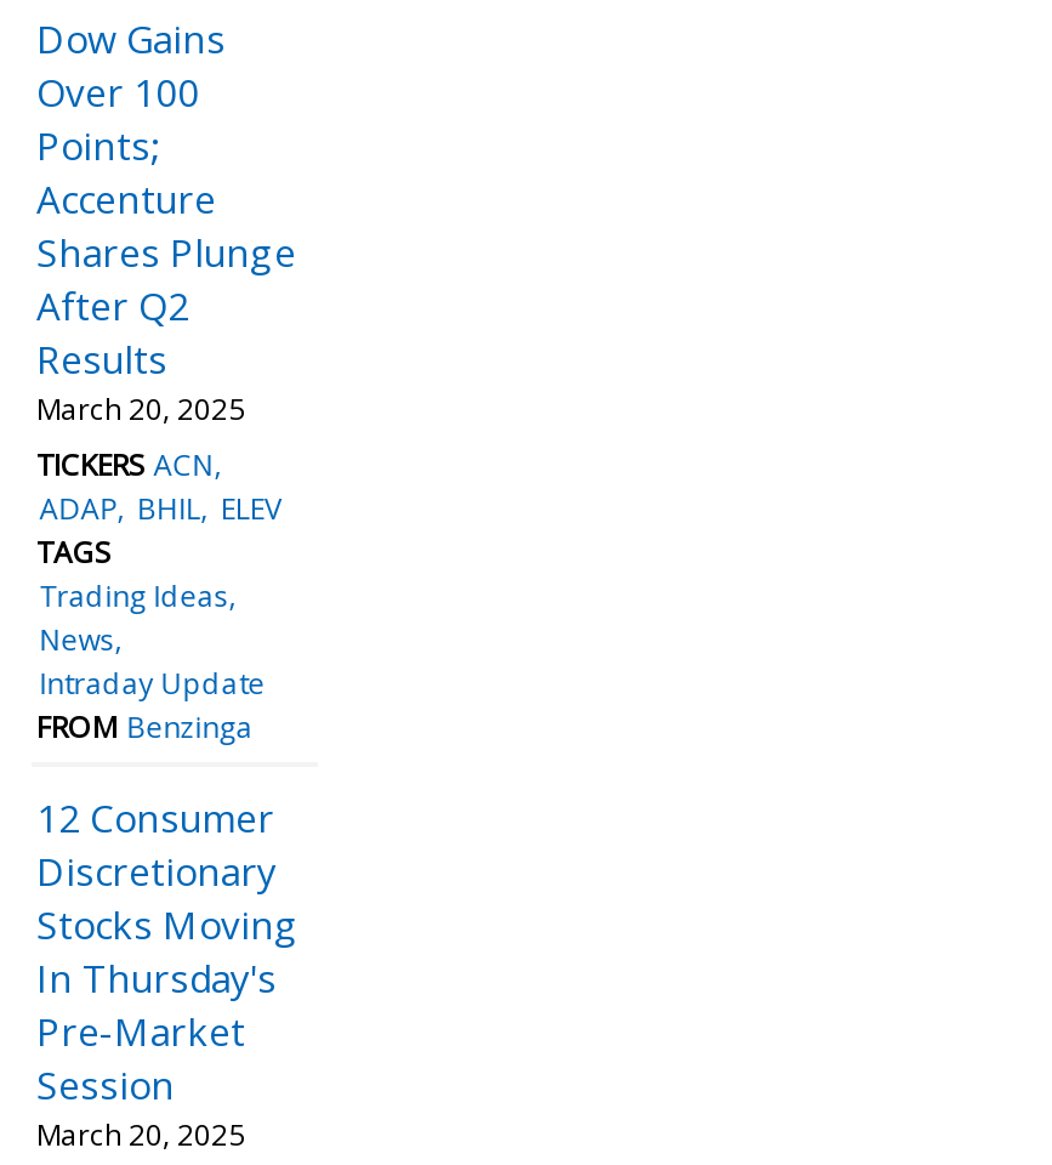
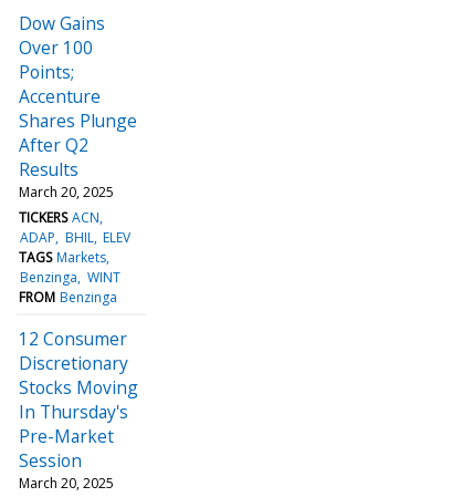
- TAGS
- Trading Ideas
- News
- Intraday Update
+ TAGS Markets
+ Benzinga WINT
